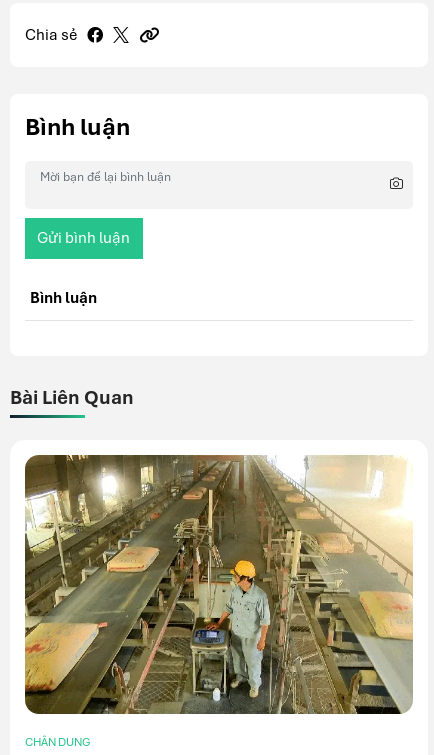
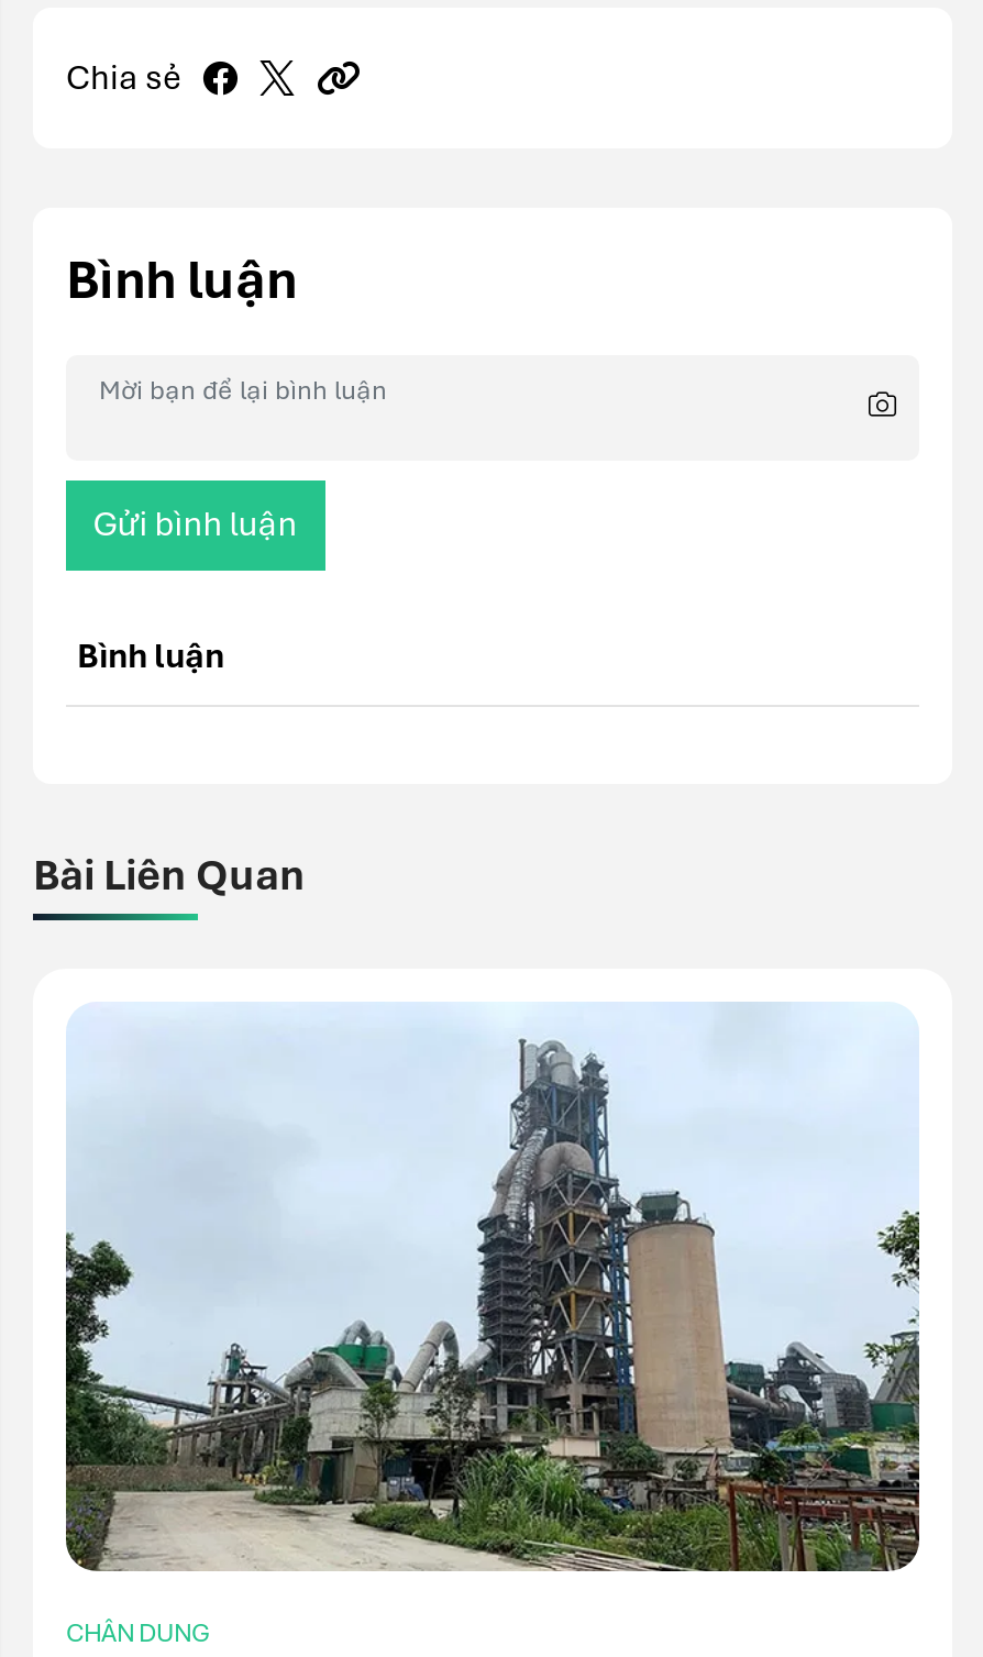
- [image]
+ [image]
